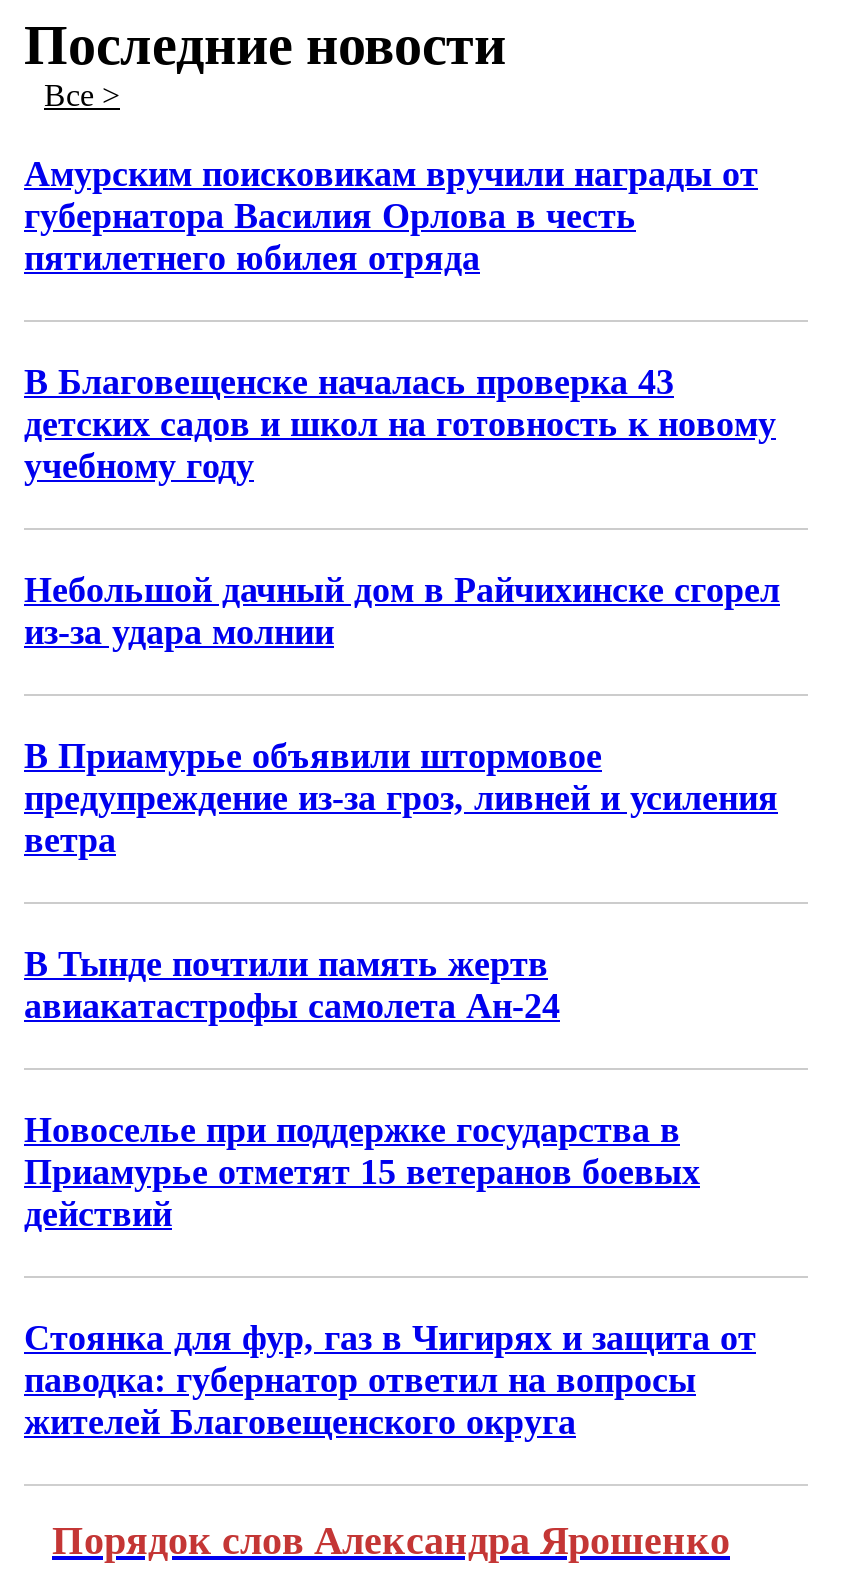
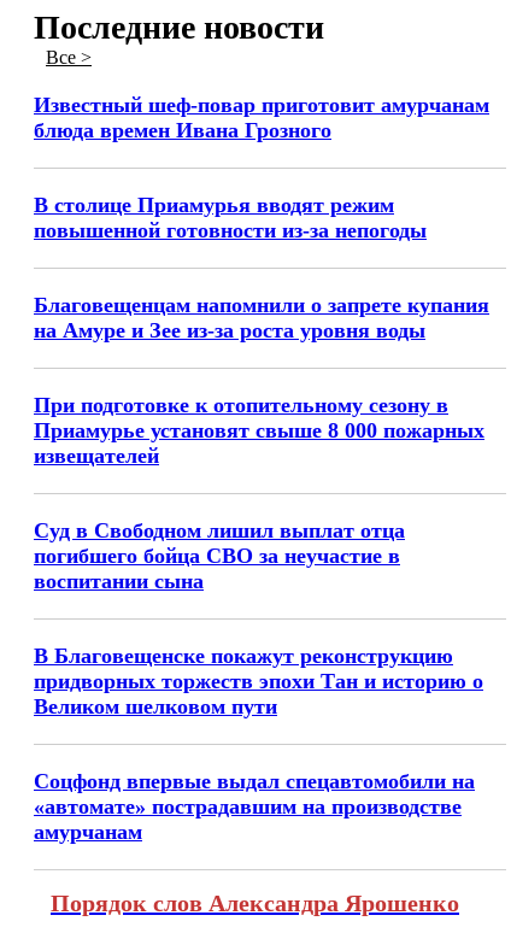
- Амурским поисковикам вручили награды от
- губернатора Василия Орлова в честь
- пятилетнего юбилея отряда
+ Известный шеф-повар приготовит амурчанам
+ блюда времен Ивана Грозного

- В Благовещенске началась проверка 43
- детских садов и школ на готовность к новому
- учебному году
+ В столице Приамурья вводят режим
+ повышенной готовности из-за непогоды

- Небольшой дачный дом в Райчихинске сгорел
- из-за удара молнии
+ Благовещенцам напомнили о запрете купания
+ на Амуре и Зее из-за роста уровня воды

- В Приамурье объявили штормовое
- предупреждение из-за гроз, ливней и усиления
- ветра
+ При подготовке к отопительному сезону в
+ Приамурье установят свыше 8 000 пожарных
+ извещателей

- В Тынде почтили память жертв
- авиакатастрофы самолета Ан-24
+ Суд в Свободном лишил выплат отца
+ погибшего бойца СВО за неучастие в
+ воспитании сына

- Новоселье при поддержке государства в
- Приамурье отметят 15 ветеранов боевых
- действий
+ В Благовещенске покажут реконструкцию
+ придворных торжеств эпохи Тан и историю о
+ Великом шелковом пути

- Стоянка для фур, газ в Чигирях и защита от
- паводка: губернатор ответил на вопросы
- жителей Благовещенского округа
+ Соцфонд впервые выдал спецавтомобили на
+ «автомате» пострадавшим на производстве
+ амурчанам
